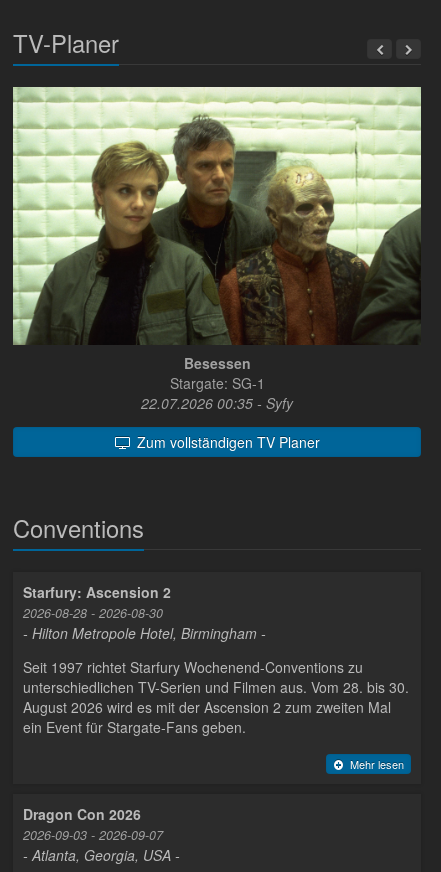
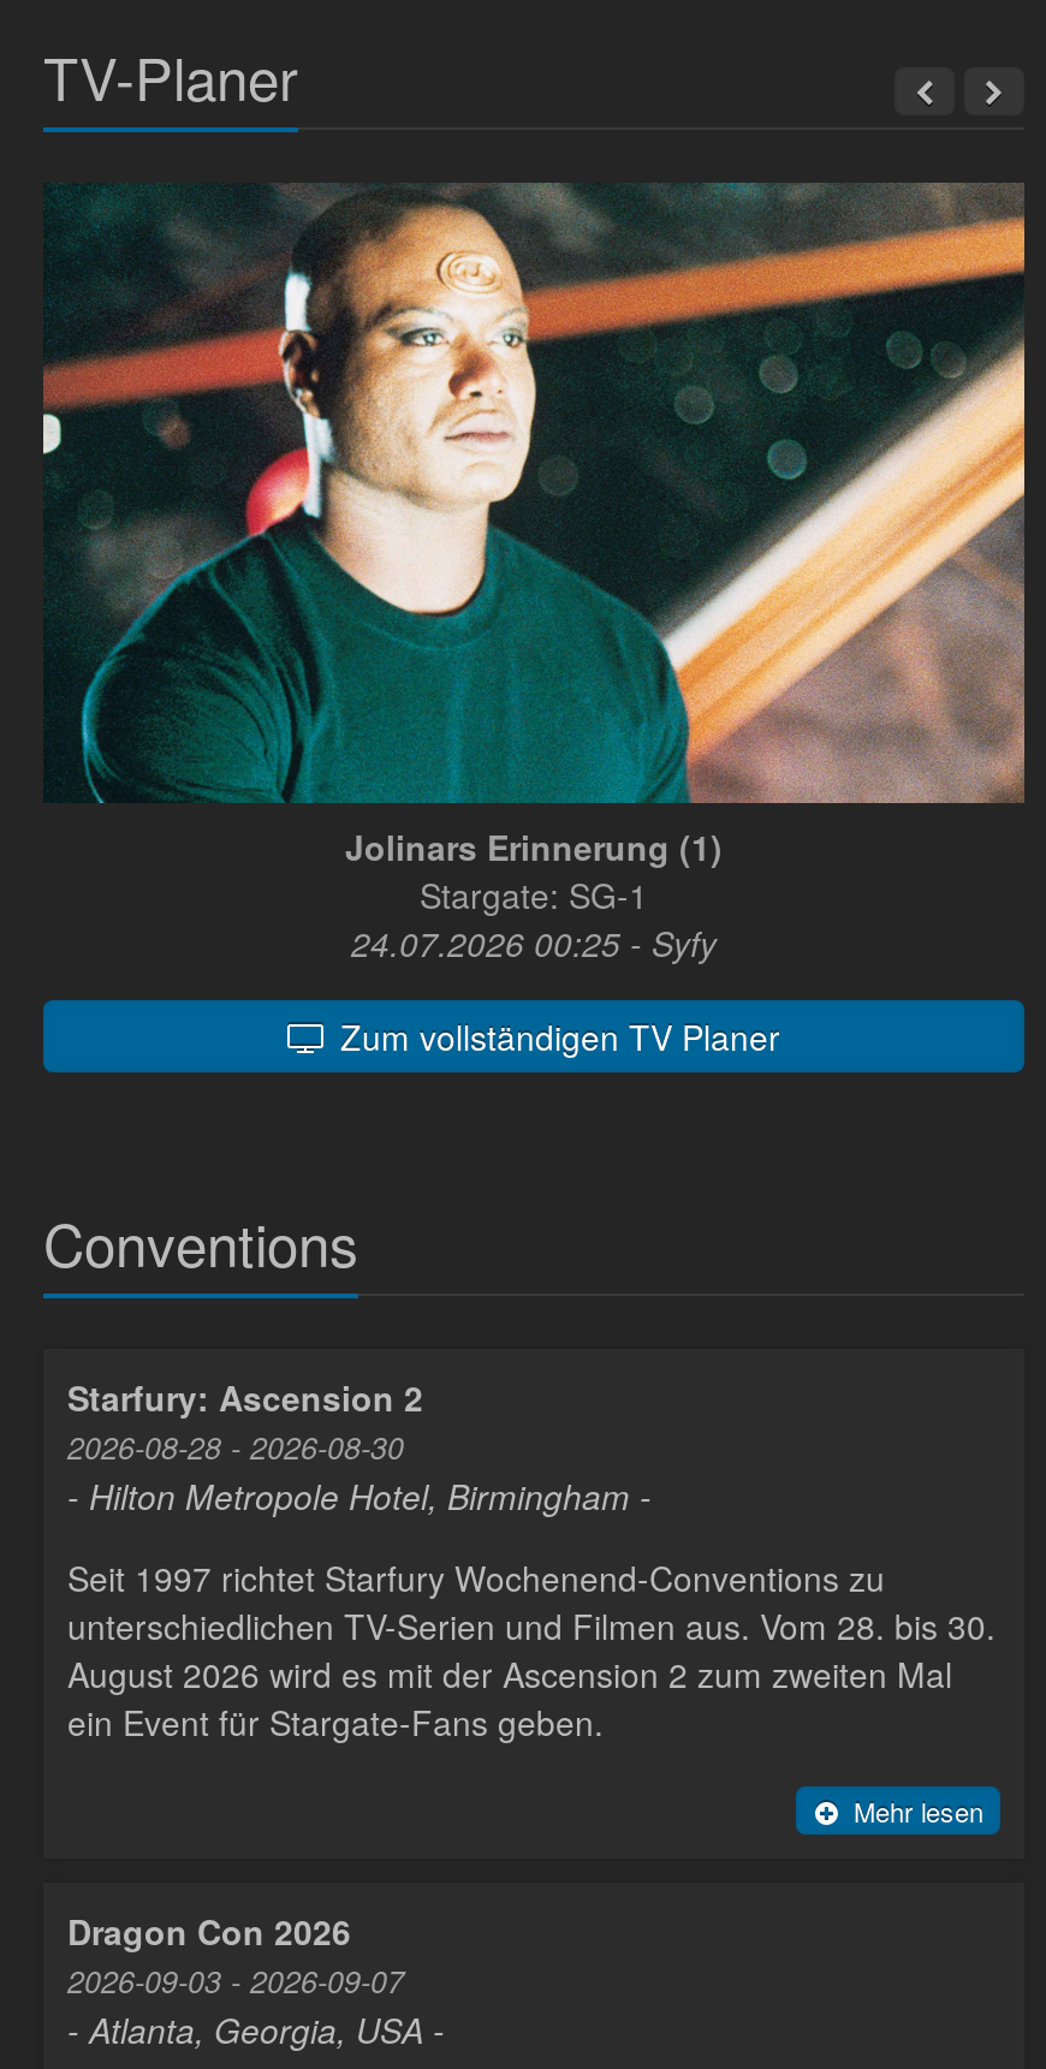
- [image]
- Besessen
+ [image]
+ Jolinars Erinnerung (1)

- 22.07.2026 00:35 - Syfy
+ 24.07.2026 00:25 - Syfy
